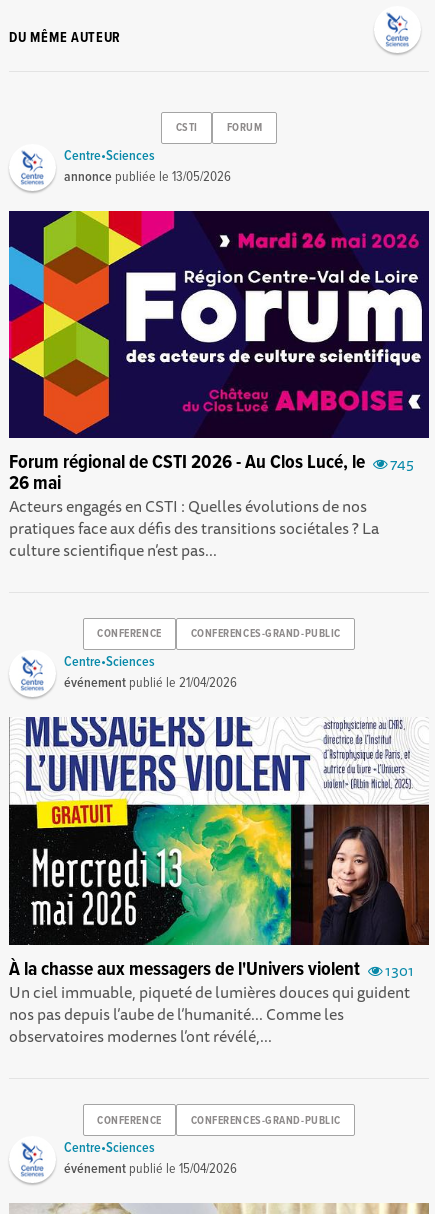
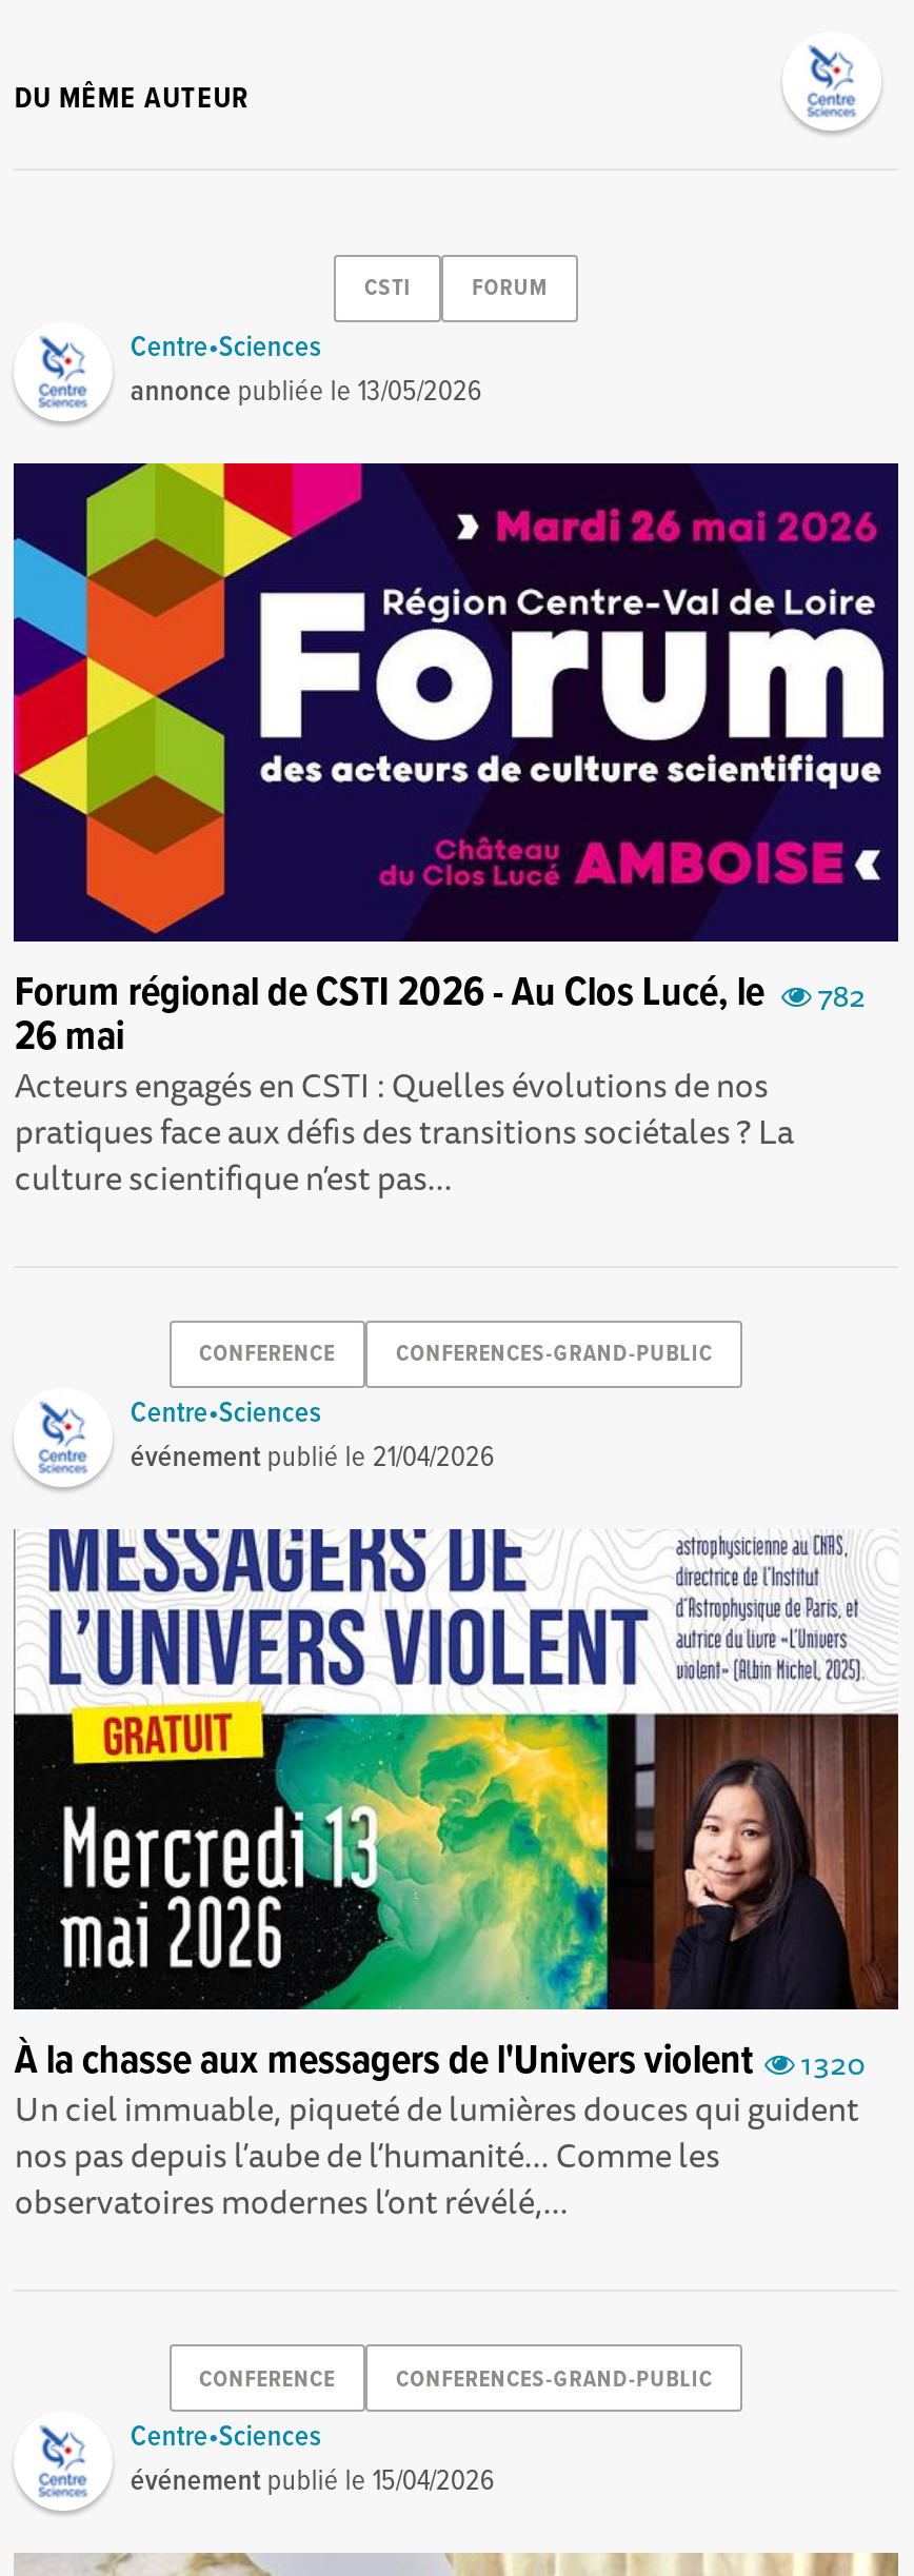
- Forum régional de CSTI 2026 - Au Clos Lucé, le 745
+ Forum régional de CSTI 2026 - Au Clos Lucé, le 782

- À la chasse aux messagers de l'Univers violent 1301
+ À la chasse aux messagers de l'Univers violent 1320
